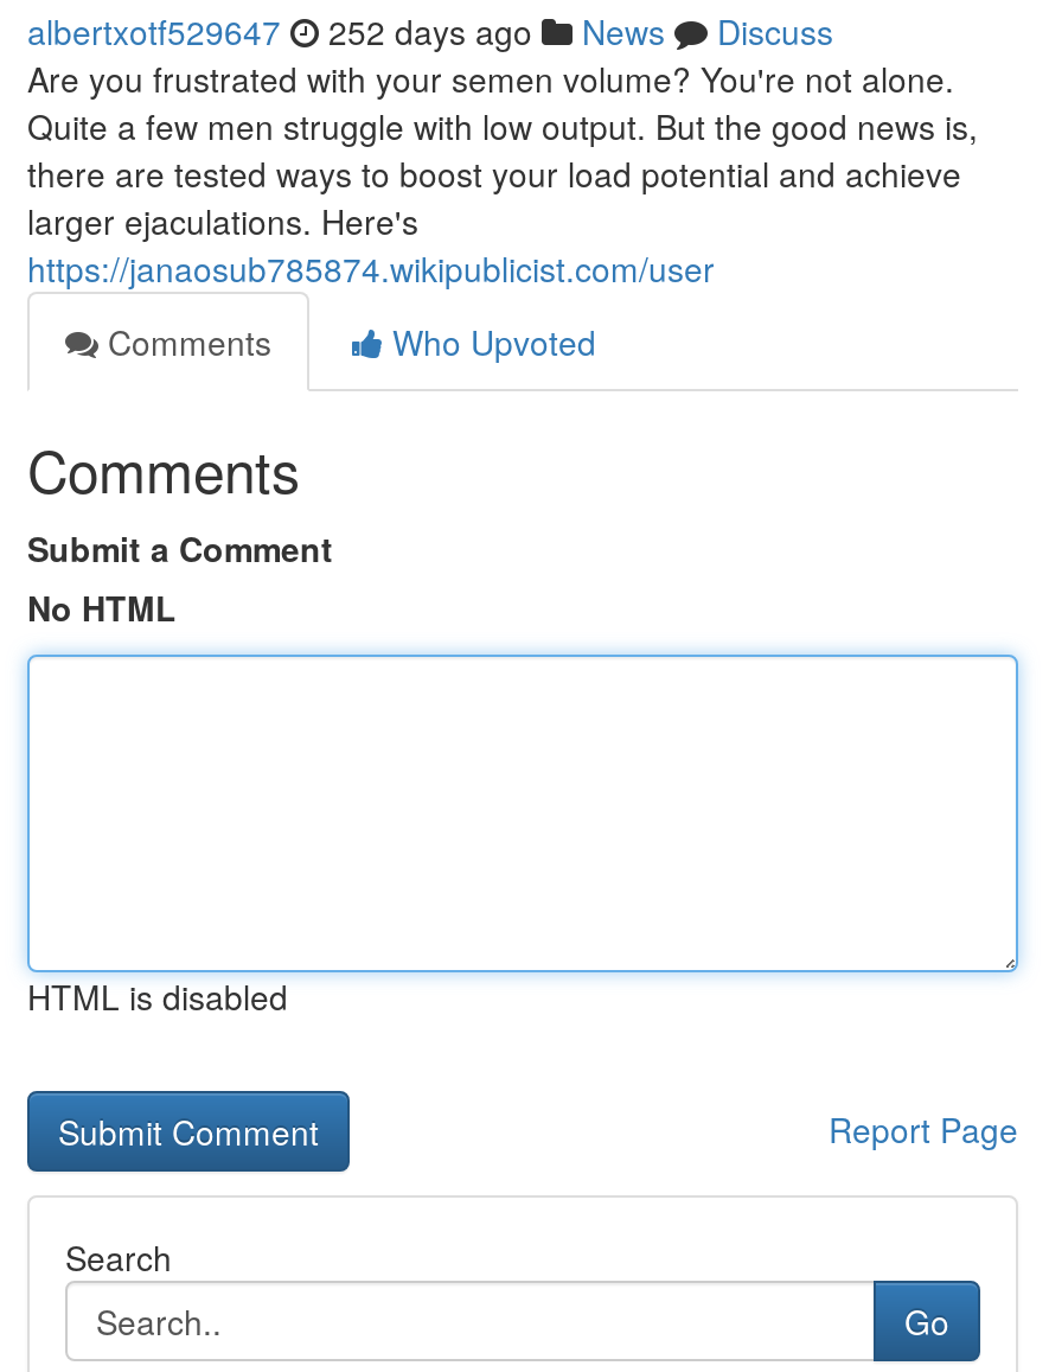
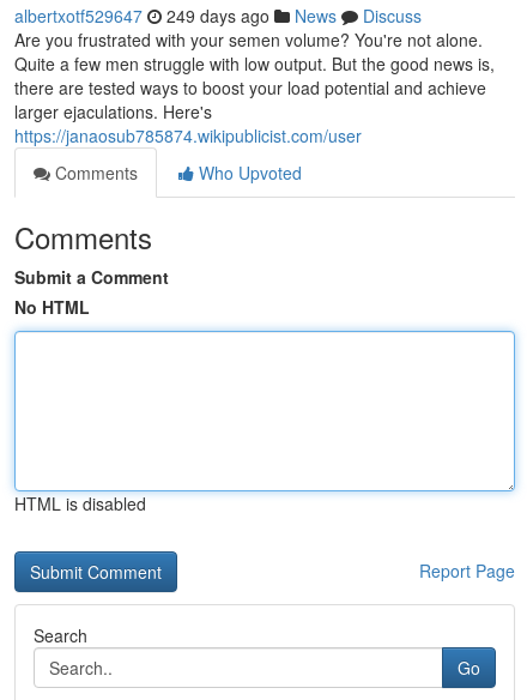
- albertxotf529647 252 days ago News Discuss
+ albertxotf529647 249 days ago News Discuss
